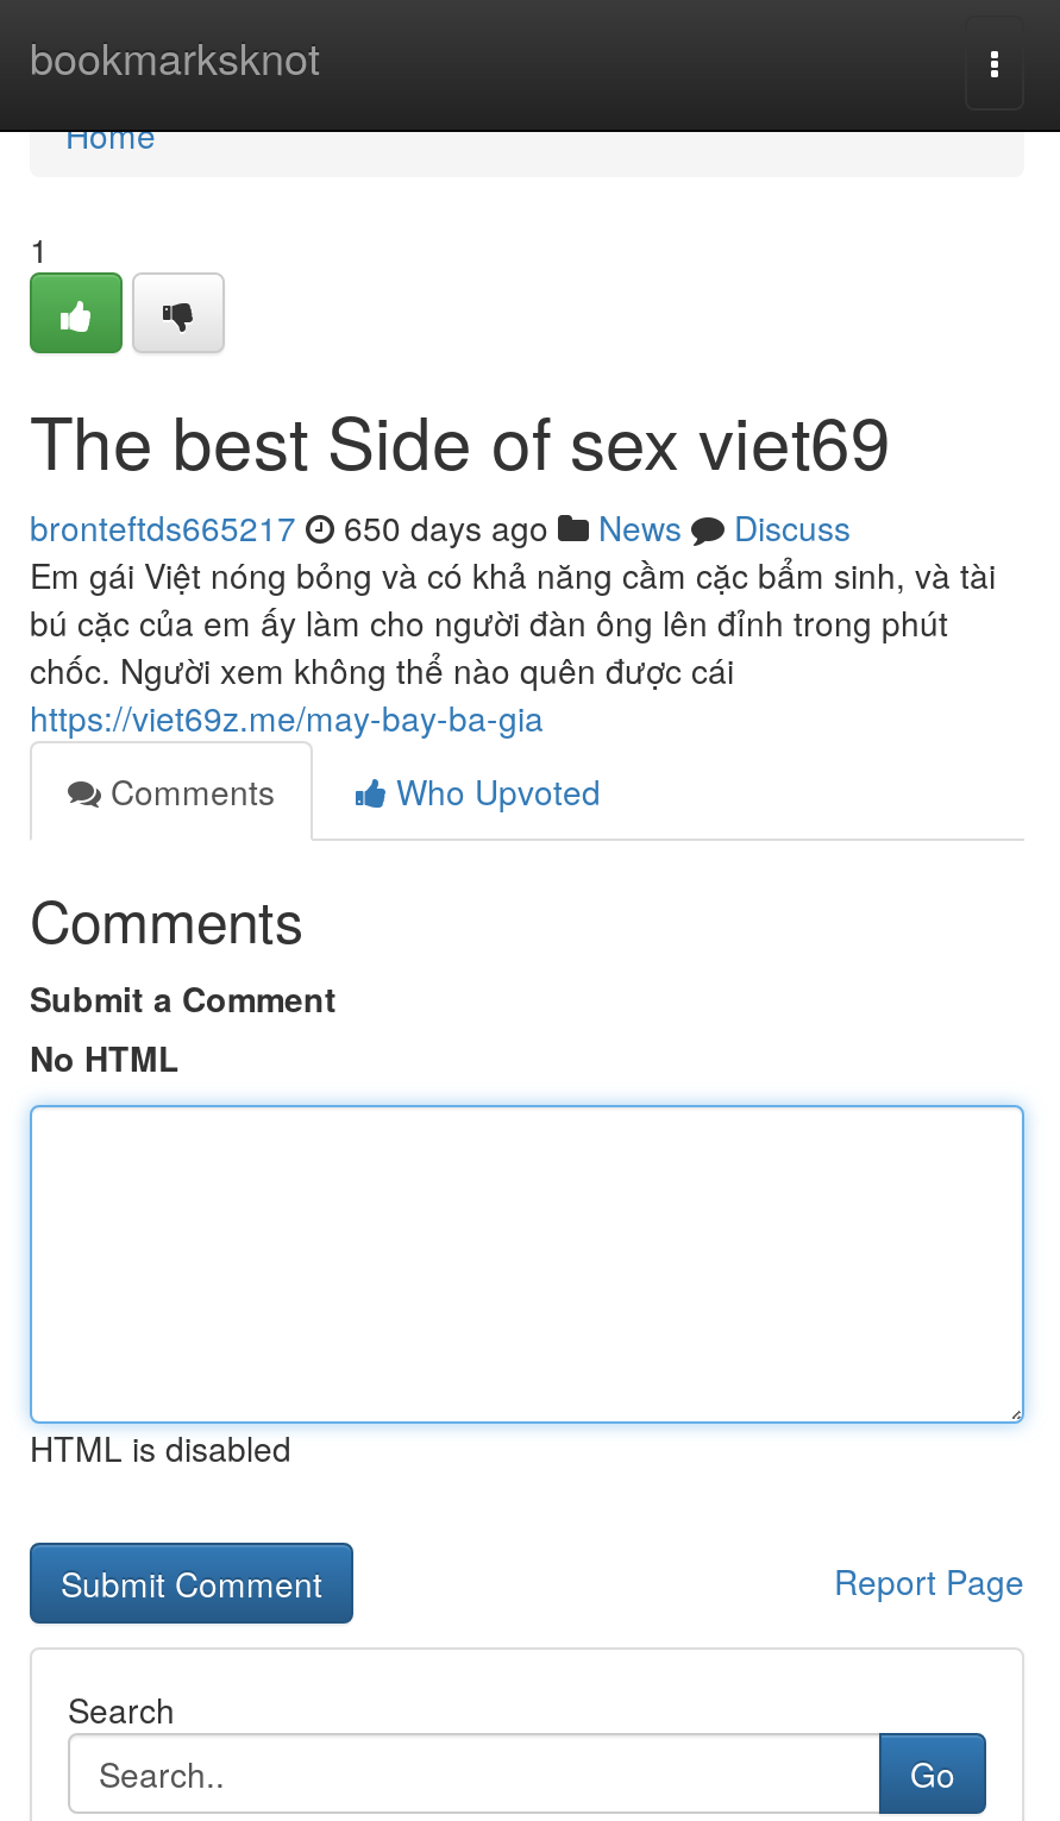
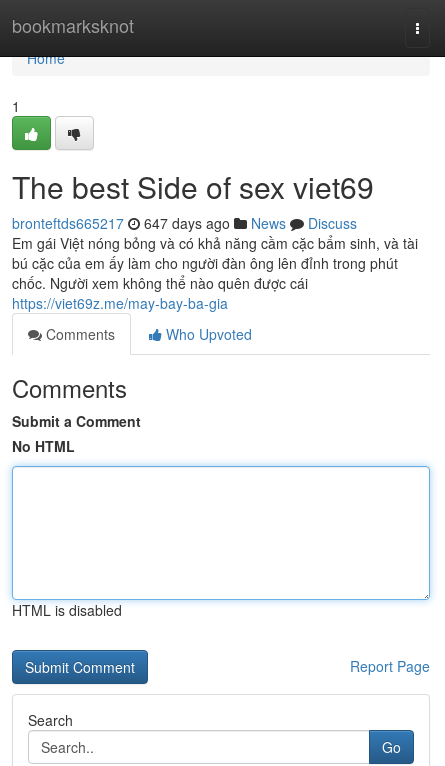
- bronteftds665217 650 days ago News Discuss
+ bronteftds665217 647 days ago News Discuss
